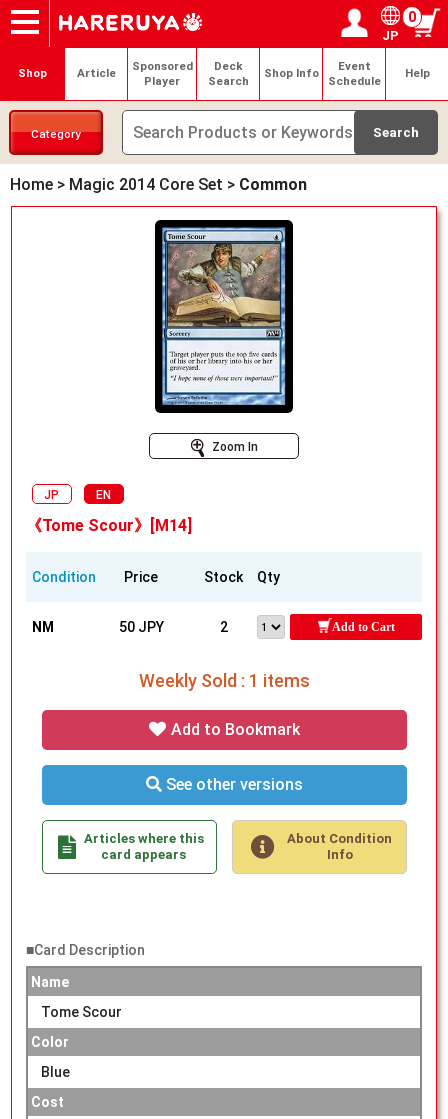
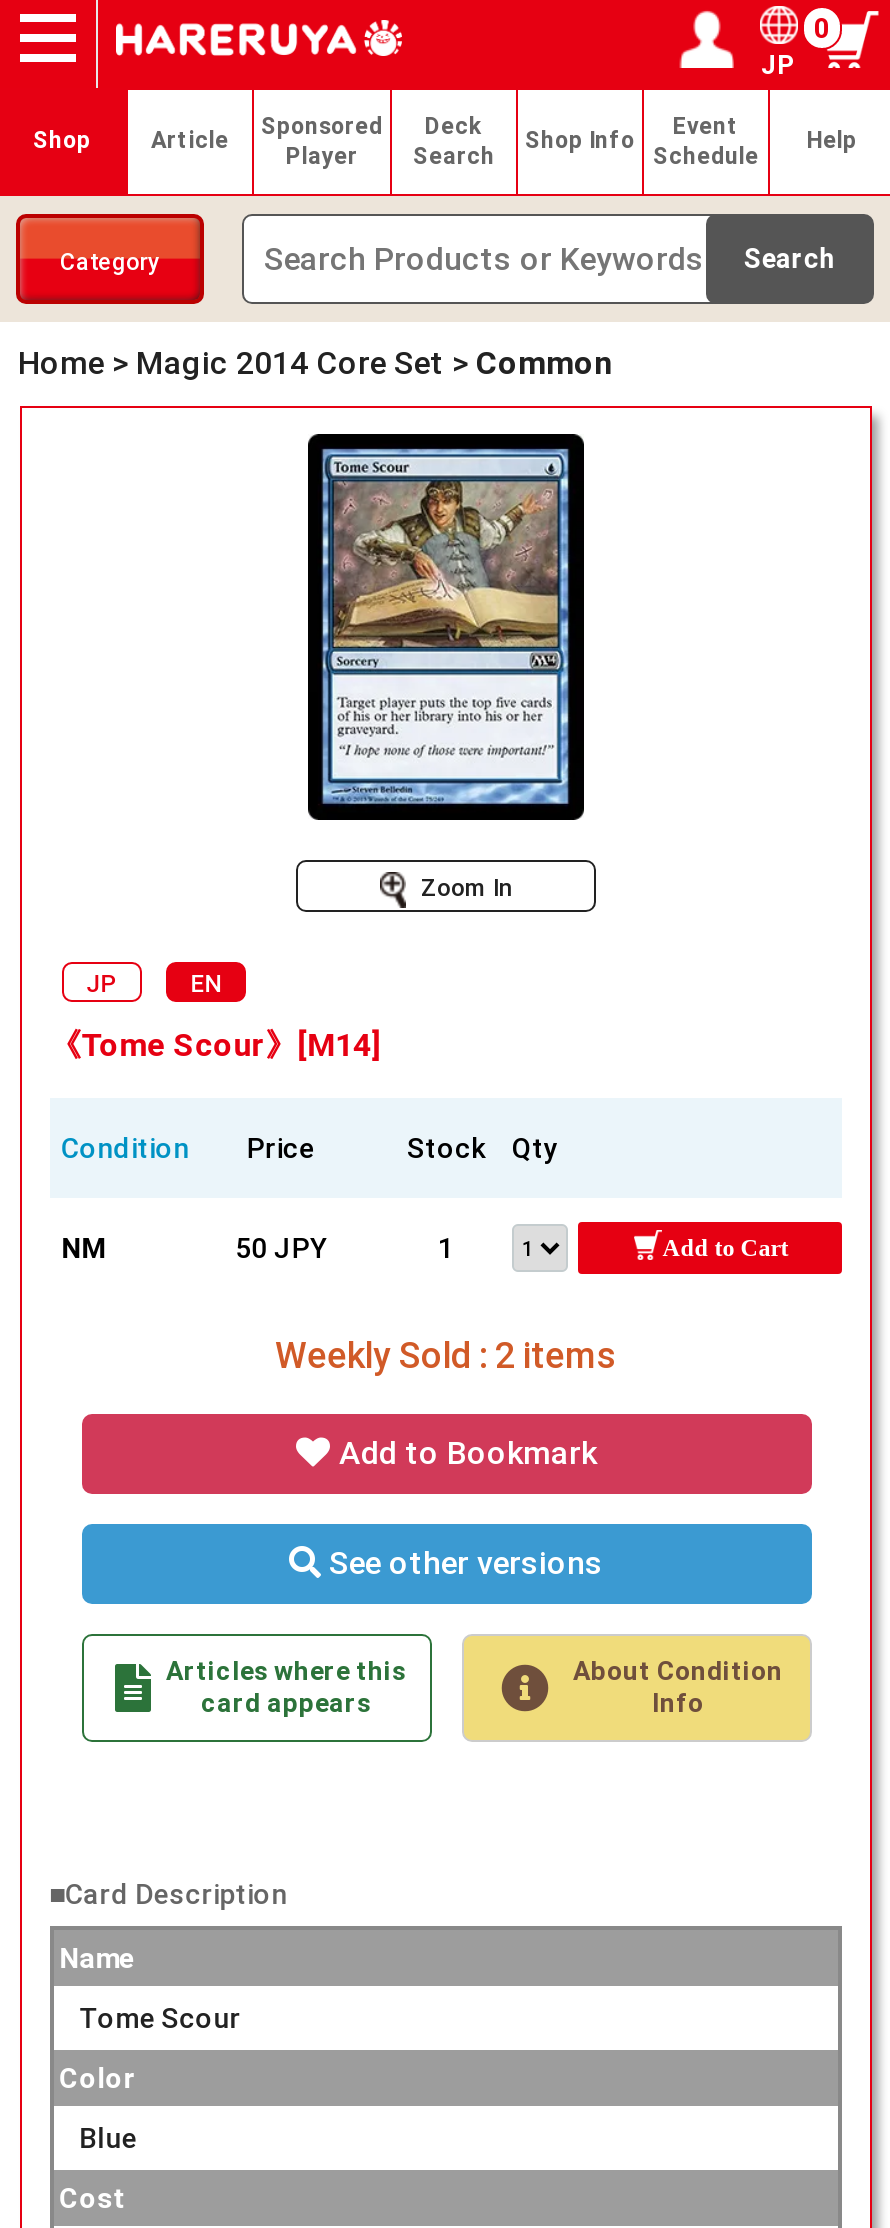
- 2
+ 1

- Weekly Sold : 1 items
+ Weekly Sold : 2 items
